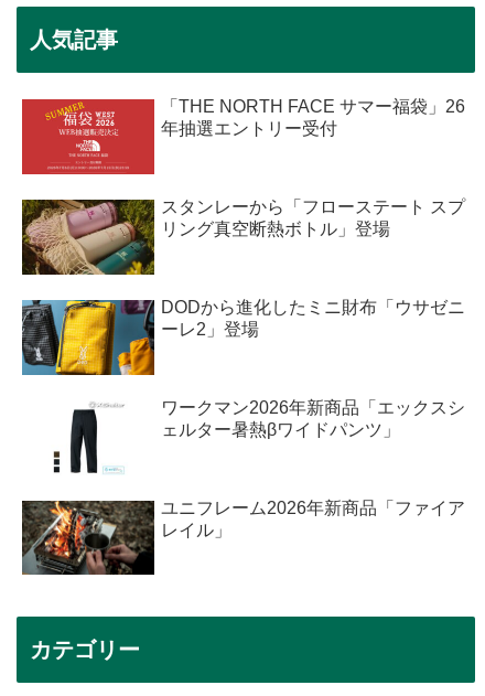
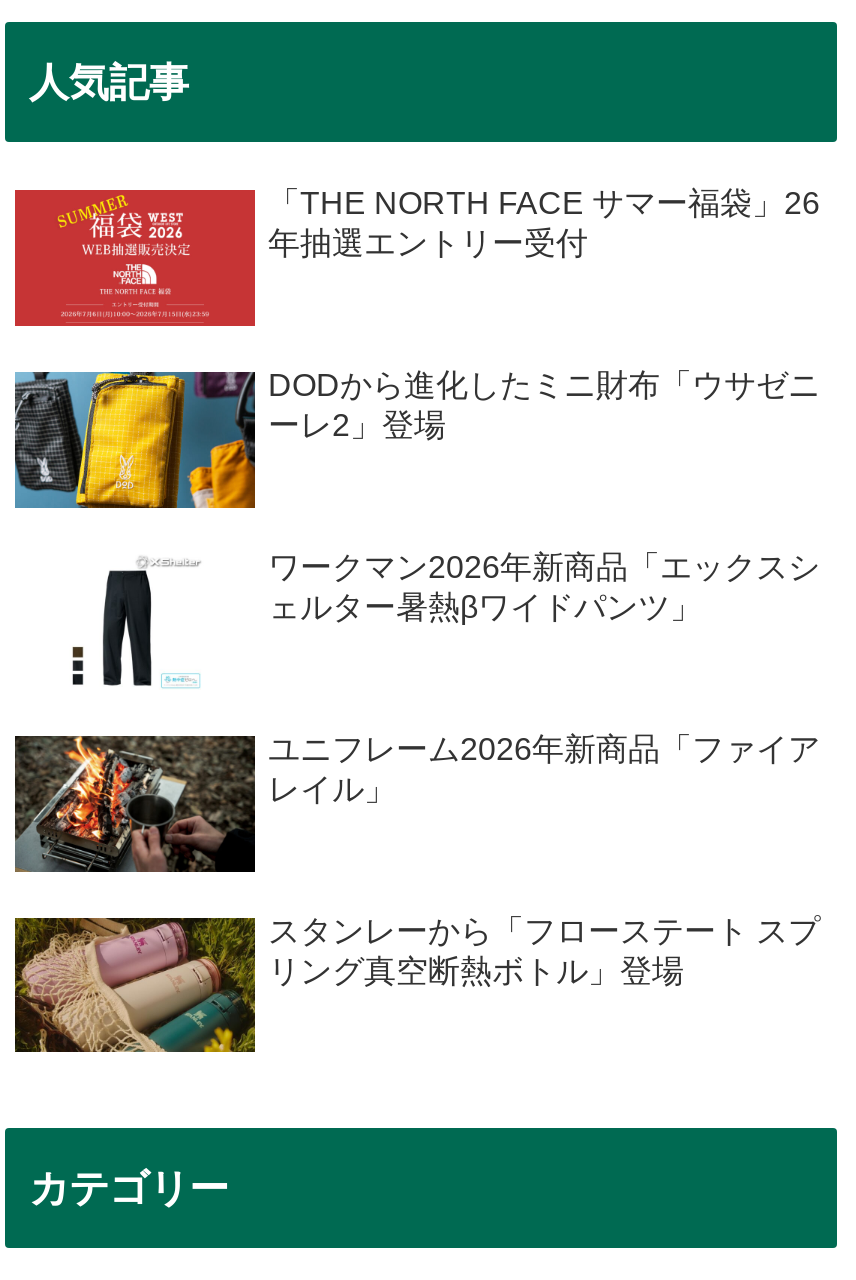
moved down: [image] | スタンレーから「フローステート スプ | リング真空断熱ボトル」登場

moved up: [image] | DODから進化したミニ財布「ウサゼニ | ーレ2」登場 | ワークマン2026年新商品「エックスシ | ェルター暑熱βワイドパンツ」 | ユニフレーム2026年新商品「ファイア | レイル」
